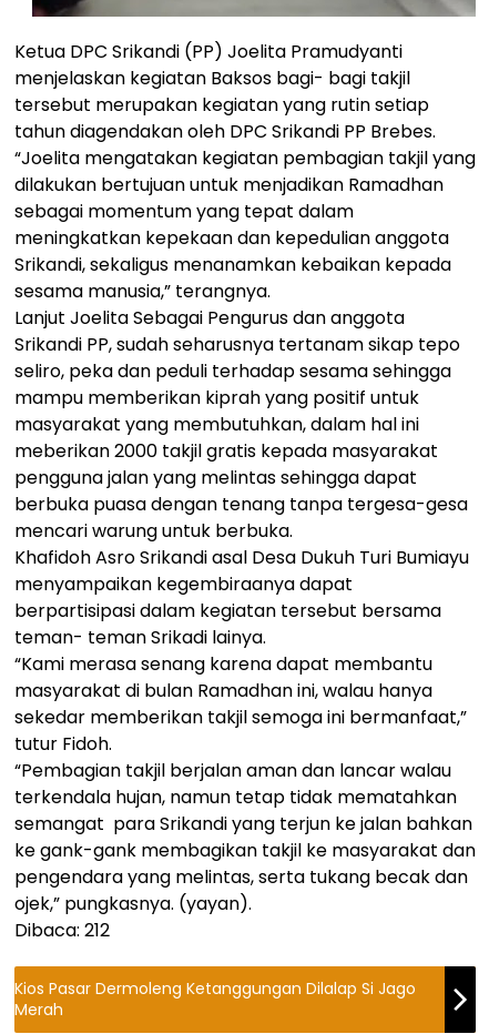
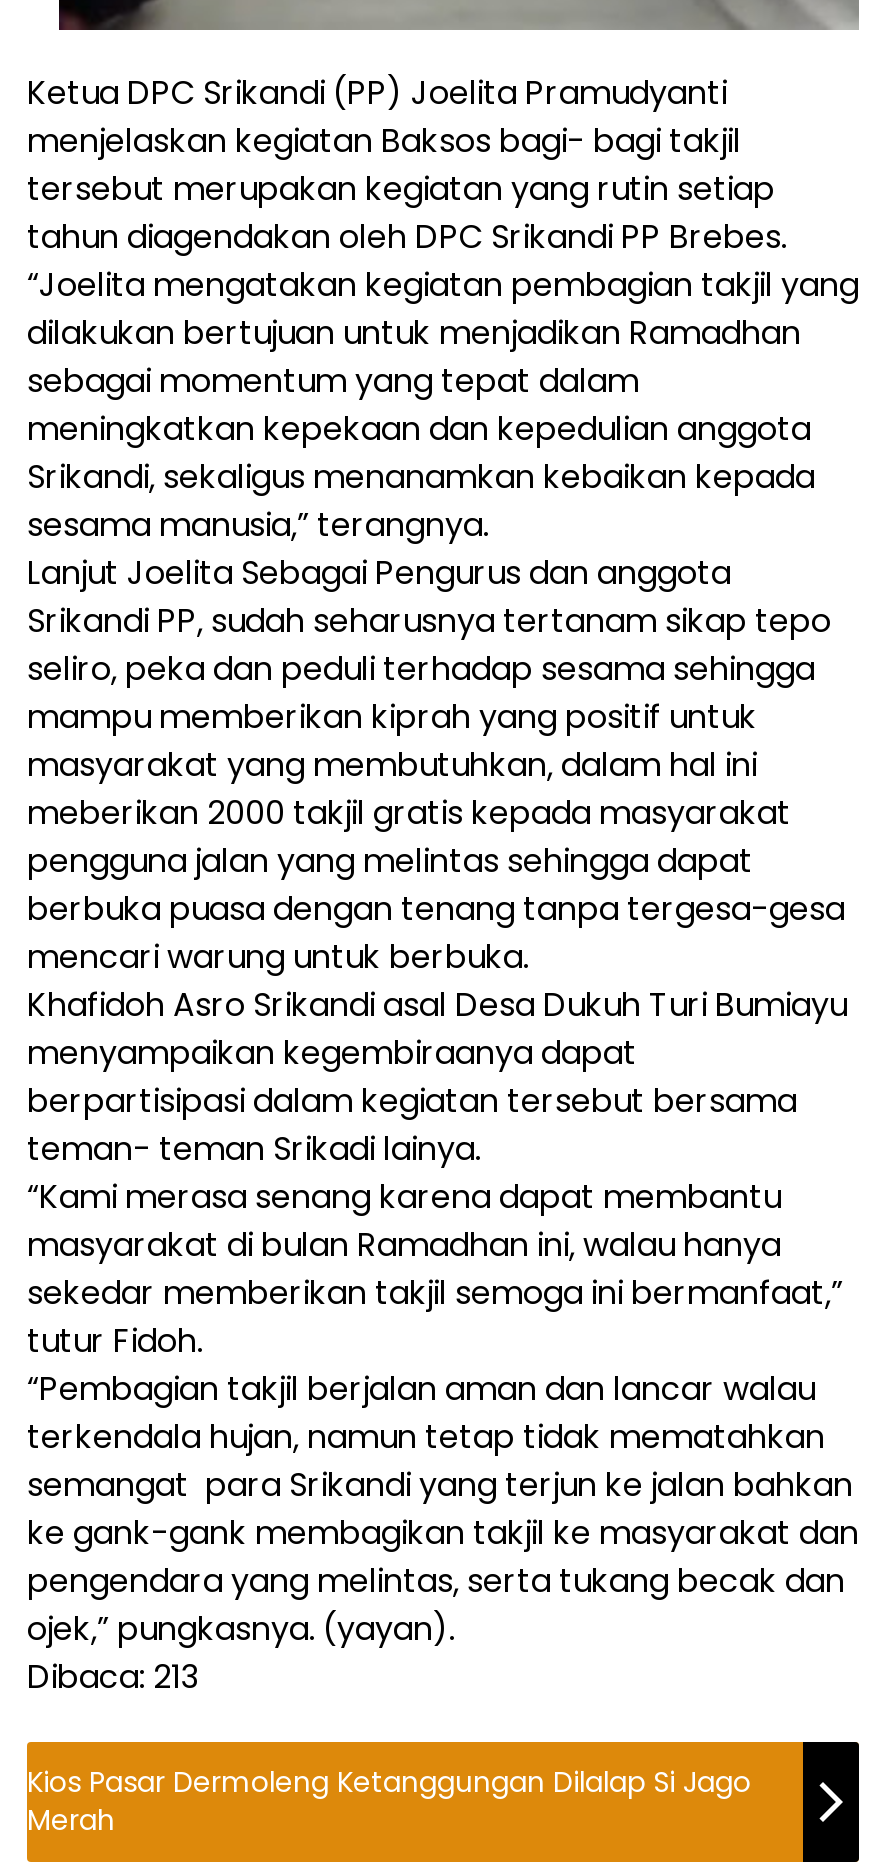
- Dibaca: 212
+ Dibaca: 213
